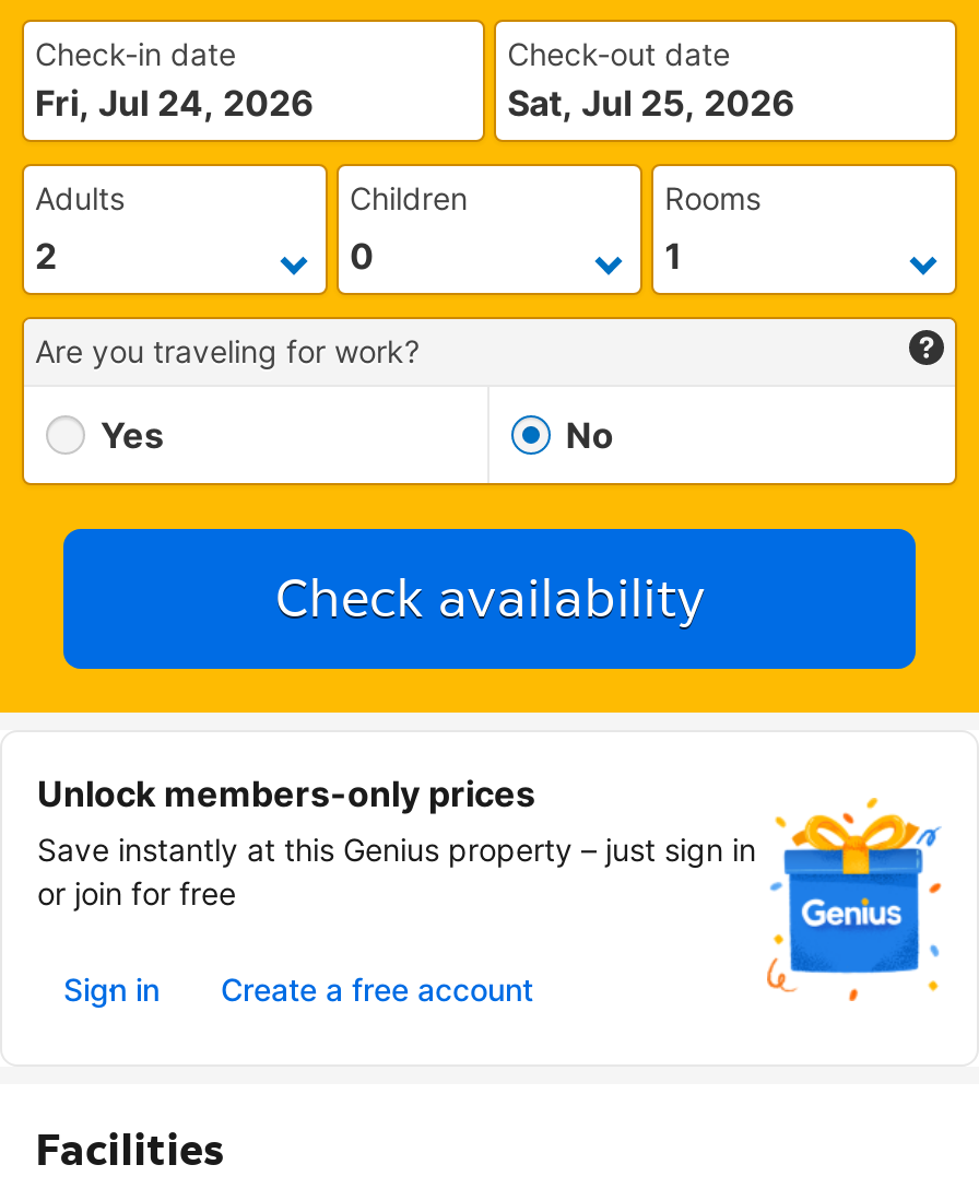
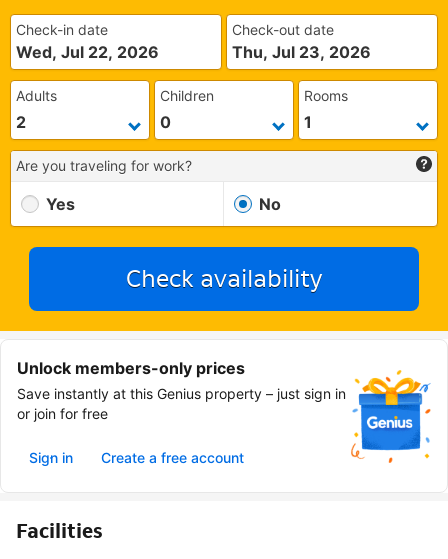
- Fri, Jul 24, 2026
+ Wed, Jul 22, 2026

- Sat, Jul 25, 2026
+ Thu, Jul 23, 2026
